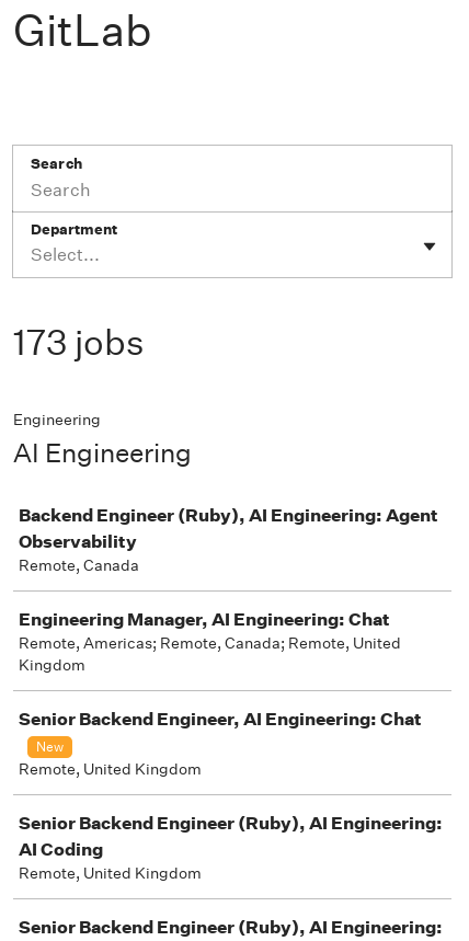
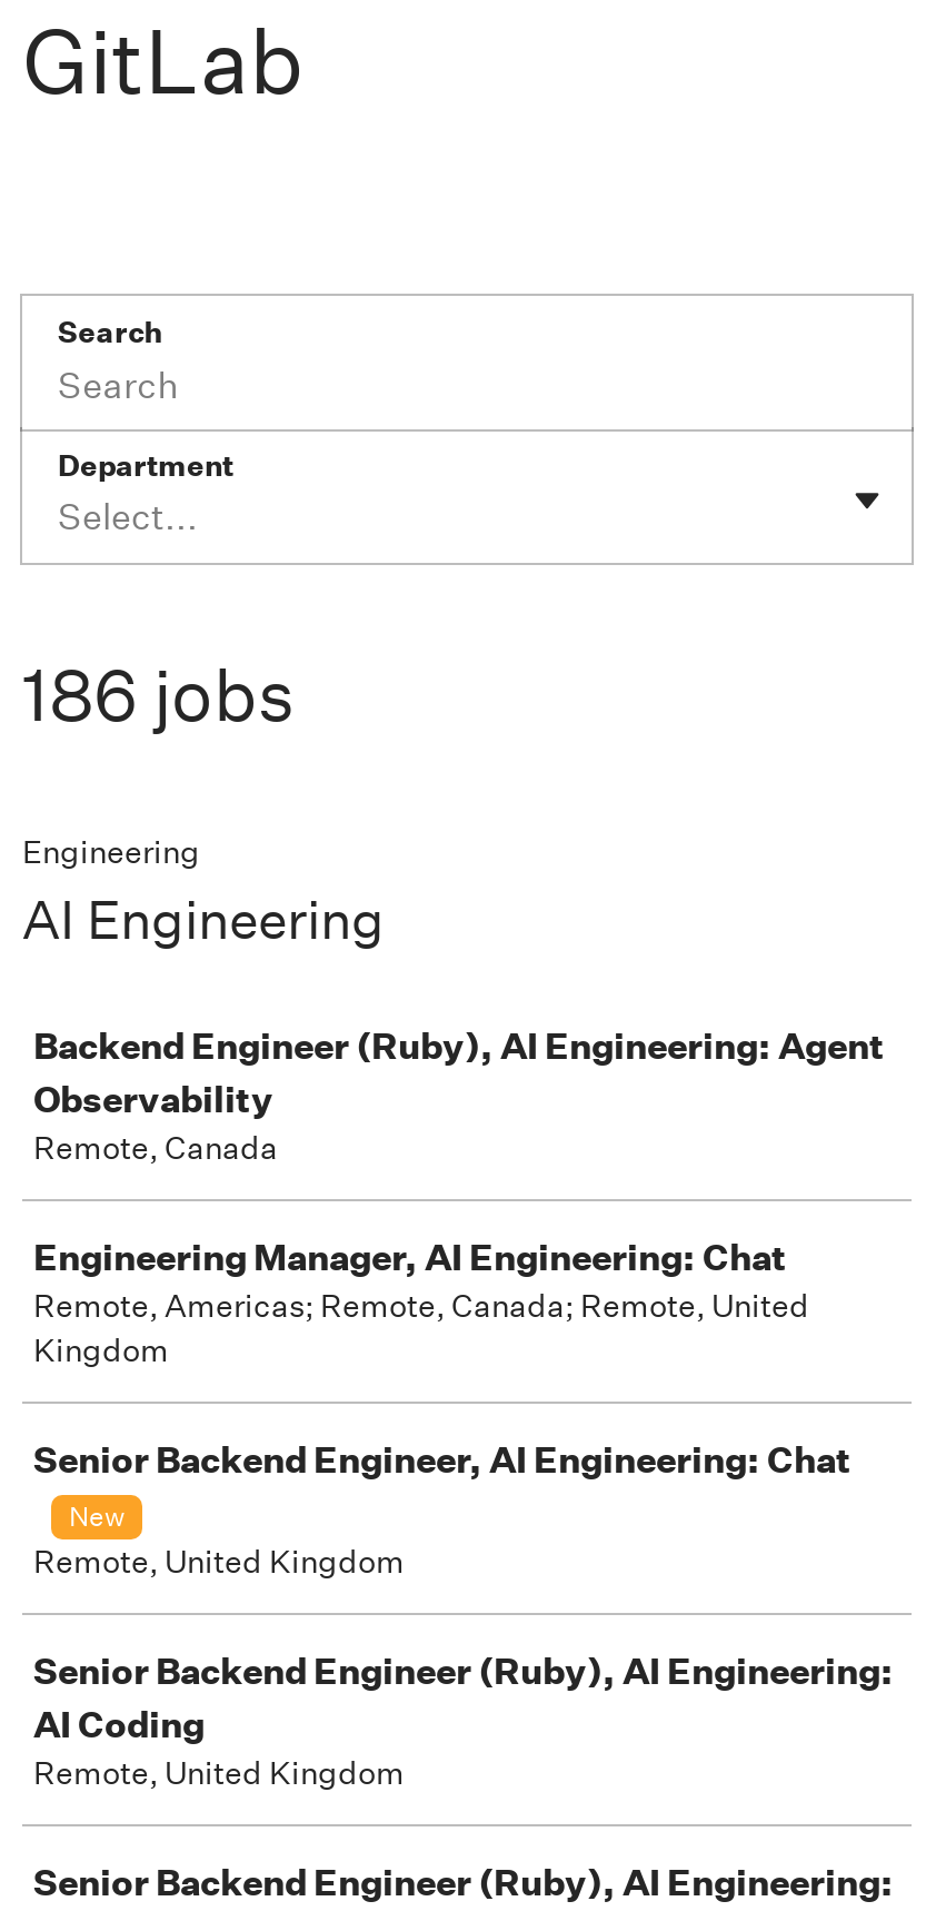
- 173 jobs
+ 186 jobs
